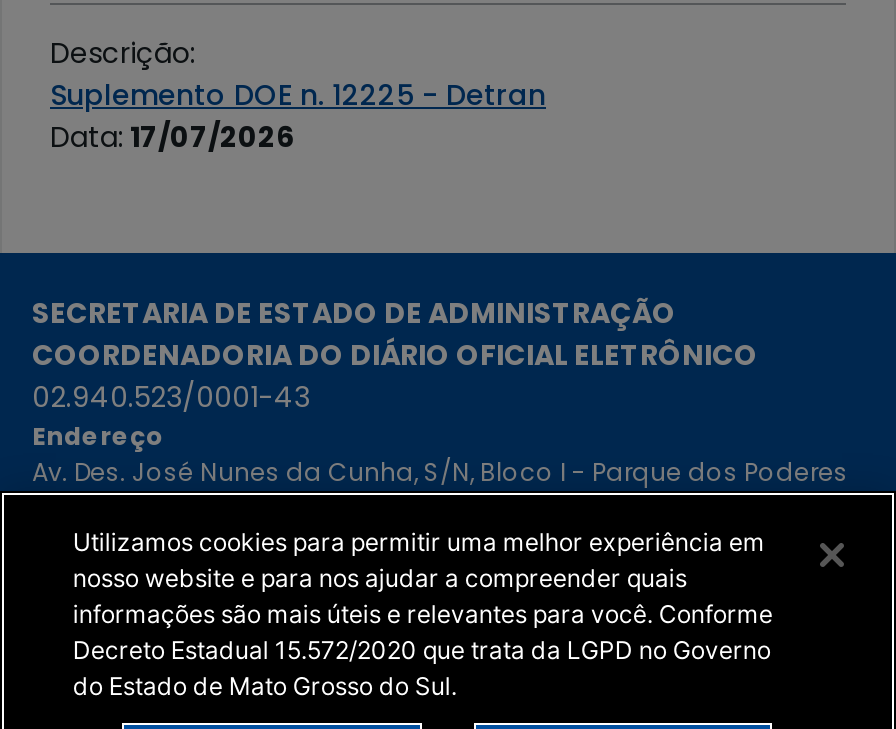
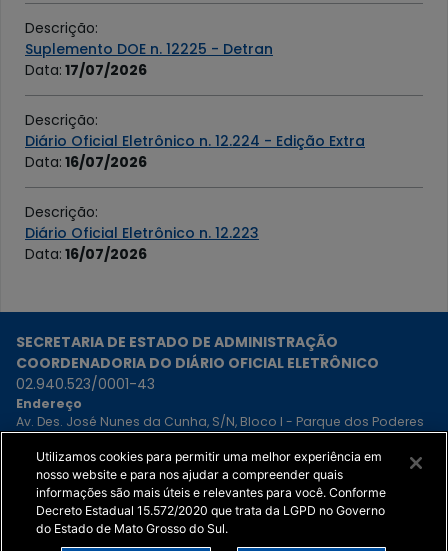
+ Descrição:
+ Diário Oficial Eletrônico n. 12.224 - Edição Extra
+ Data: 16/07/2026
+ Descrição:
+ Diário Oficial Eletrônico n. 12.223
+ Data: 16/07/2026
